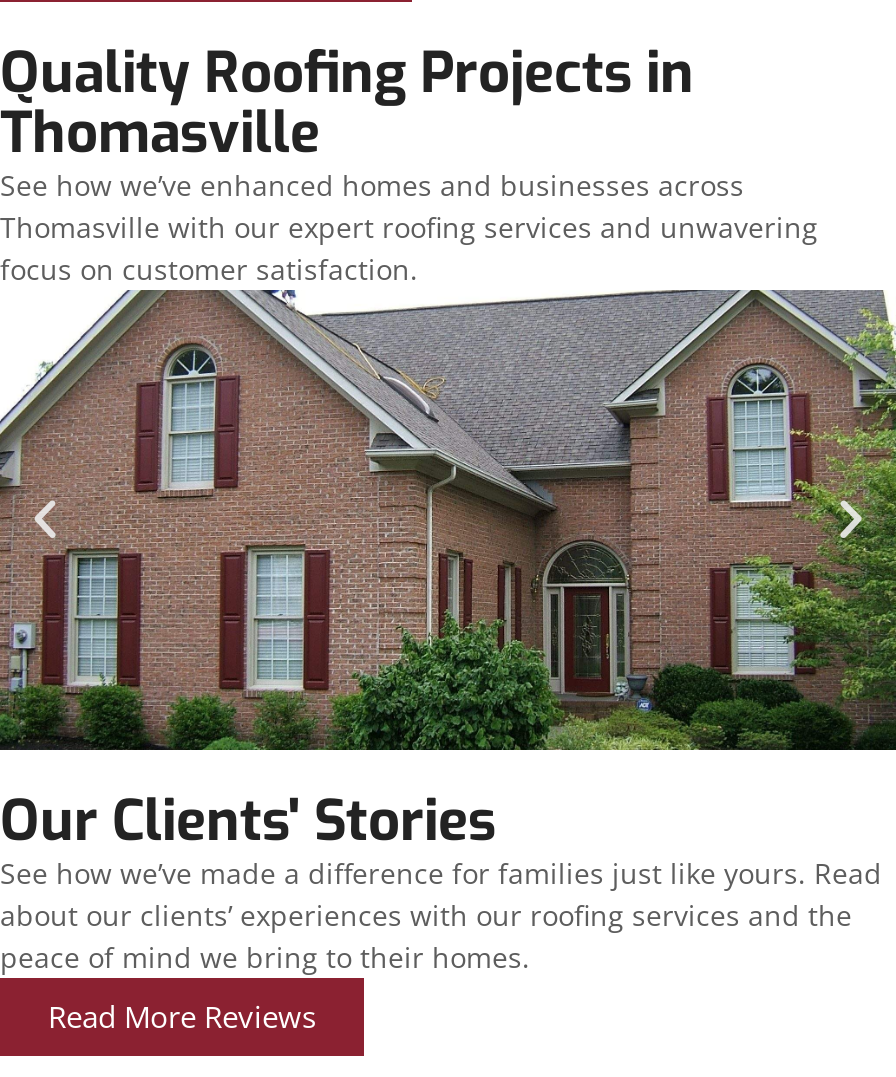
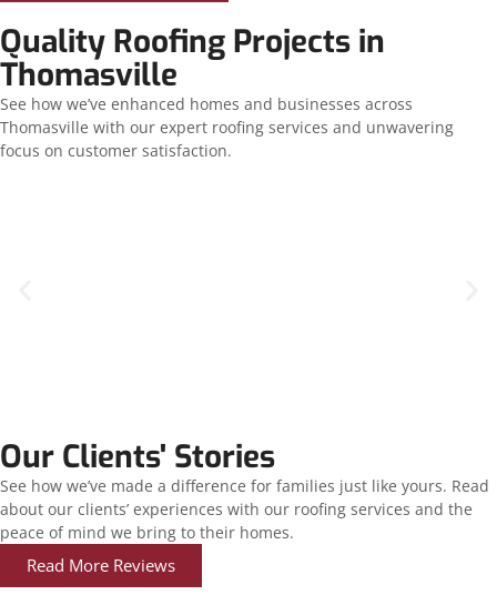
- [image]
